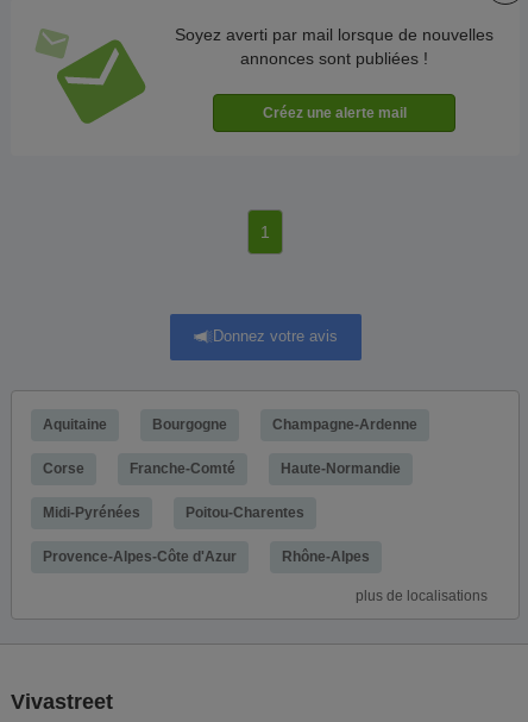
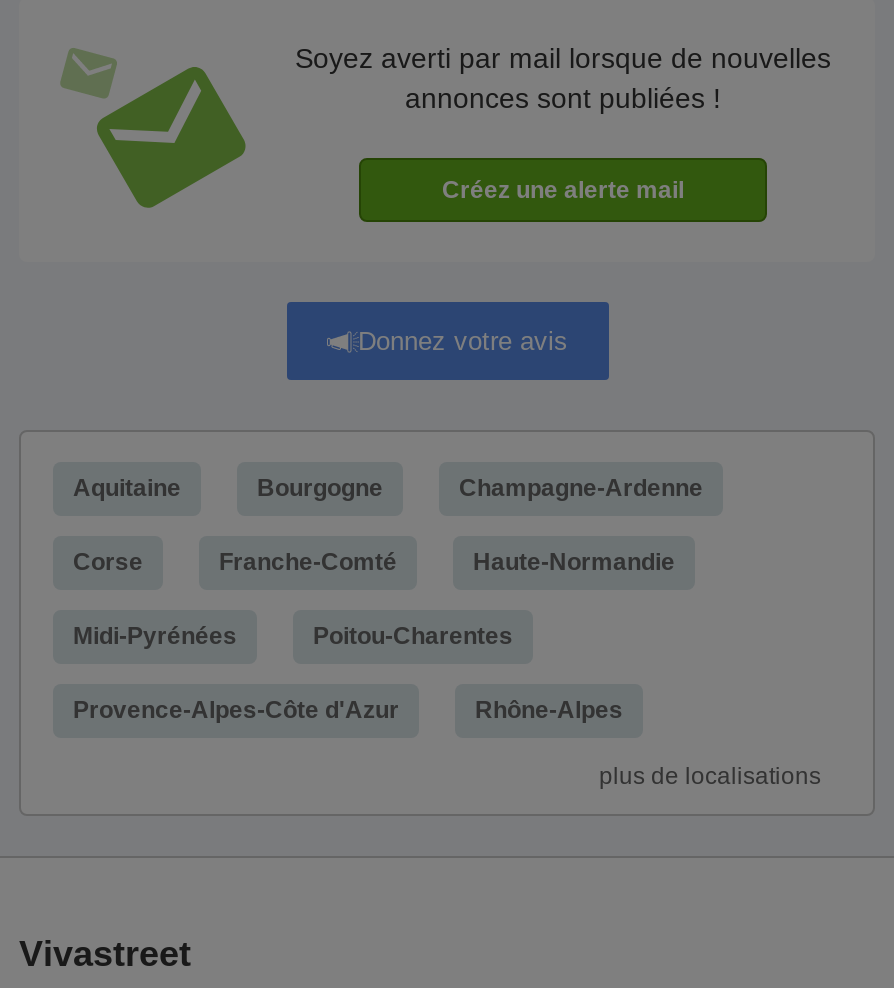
- 1
